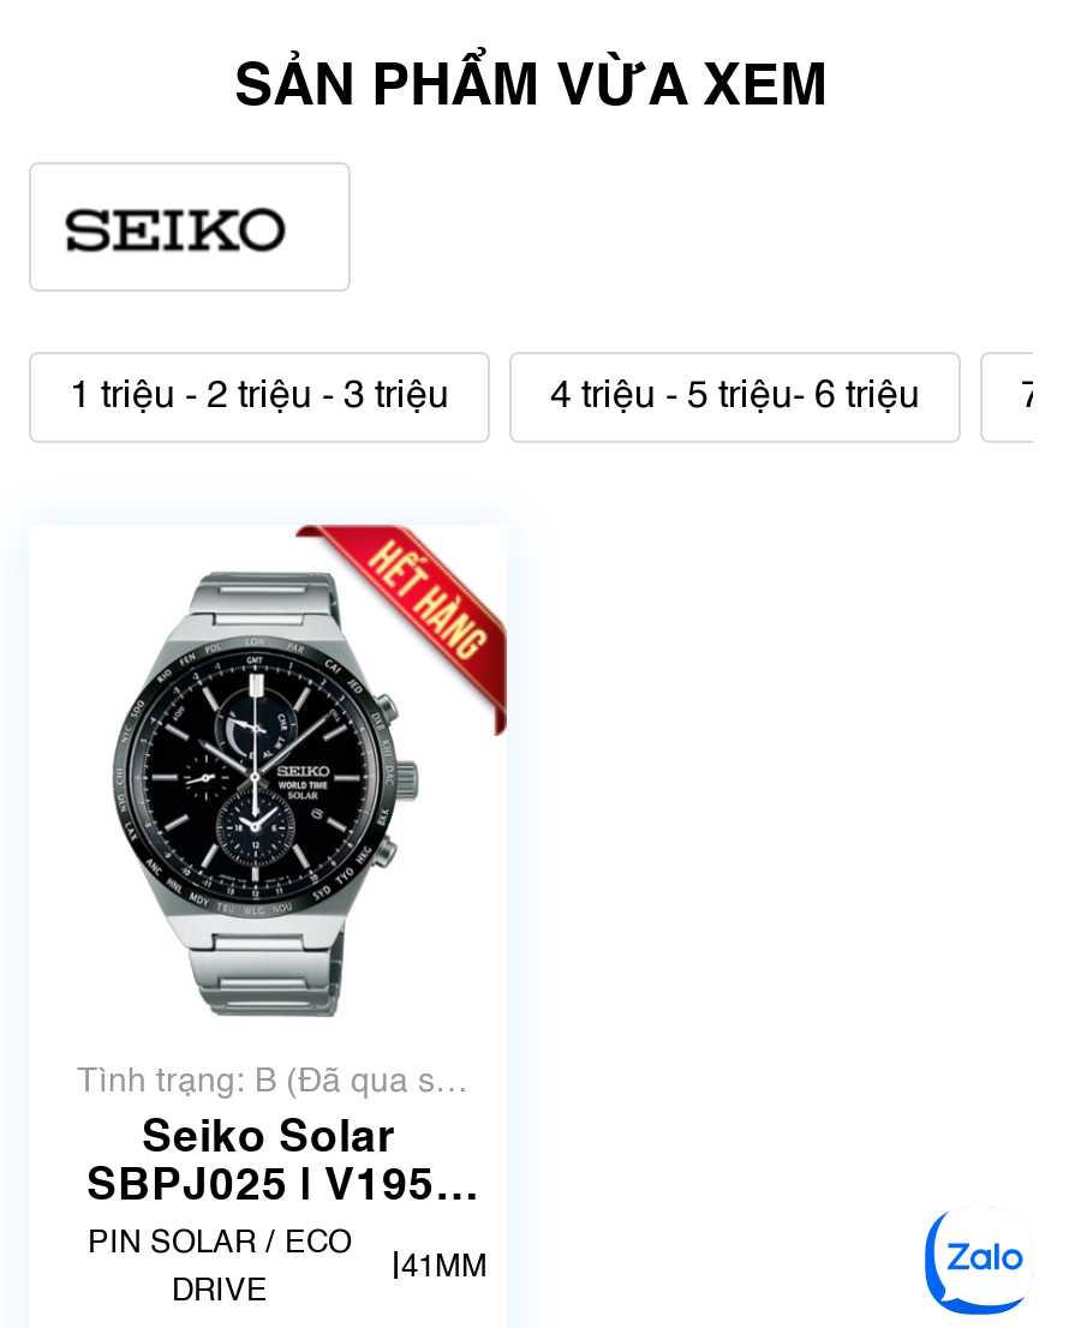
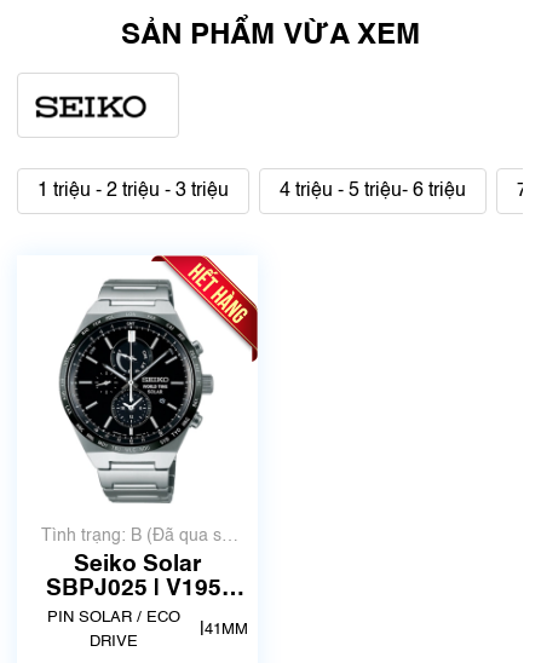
- [image]
